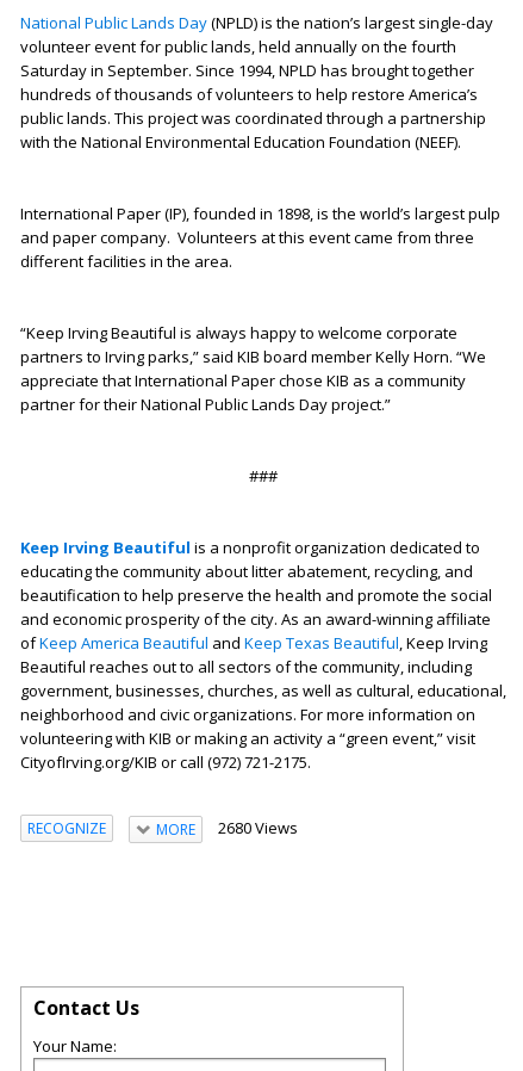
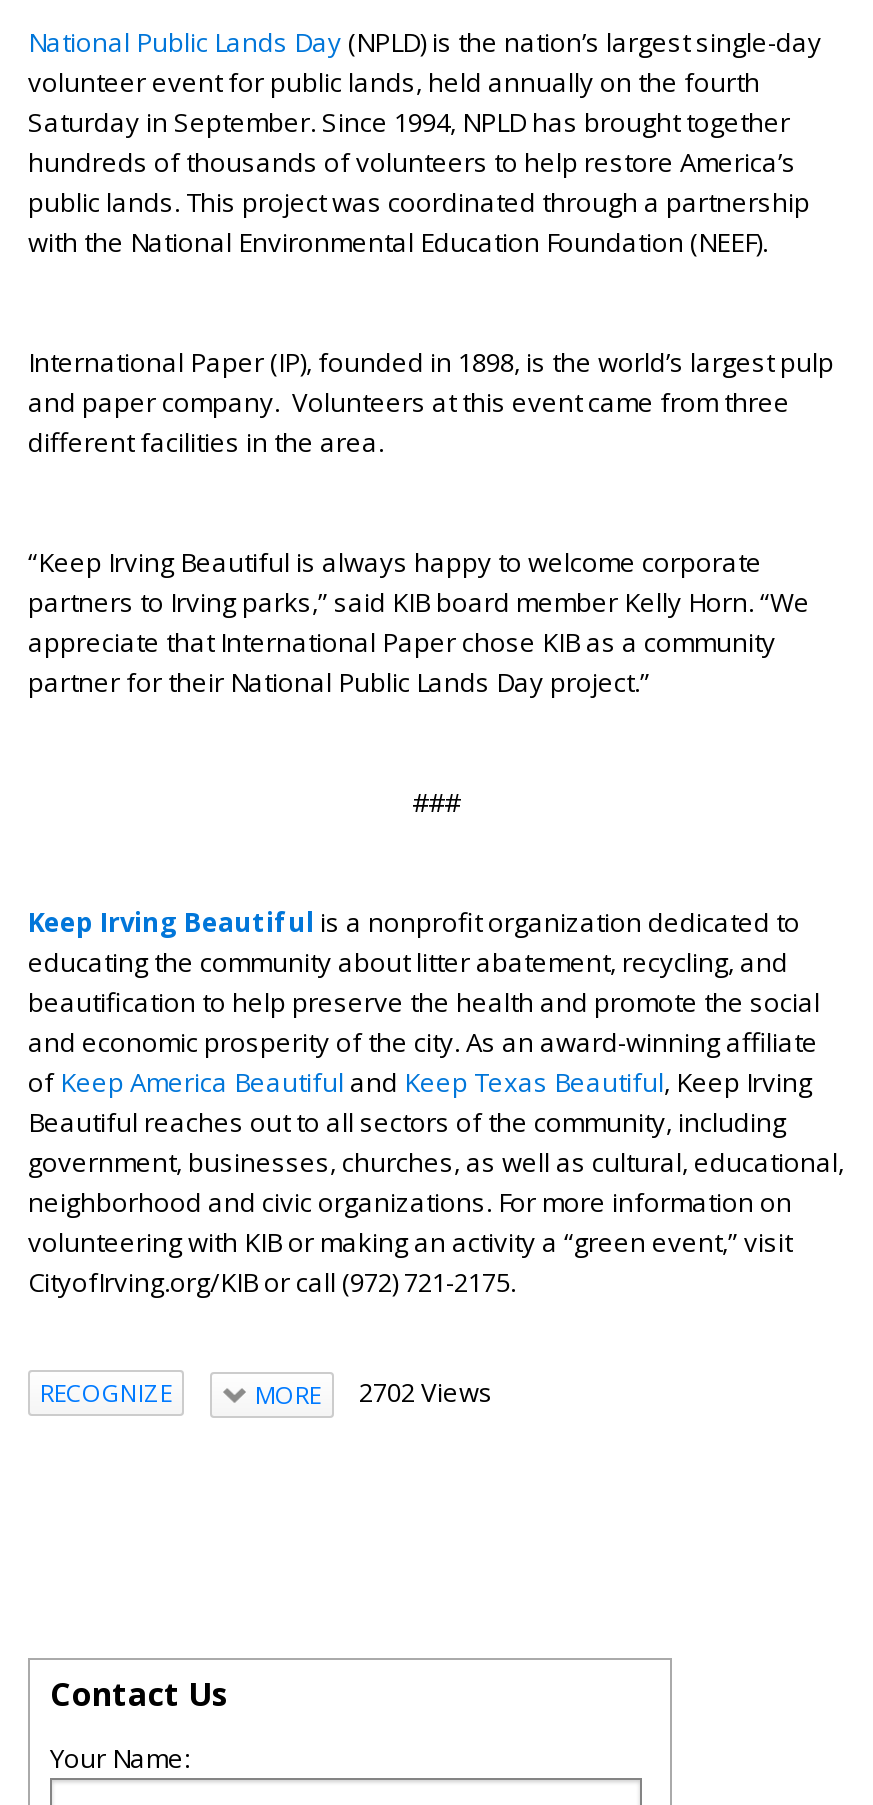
- MORE 2680 Views
+ MORE 2702 Views
